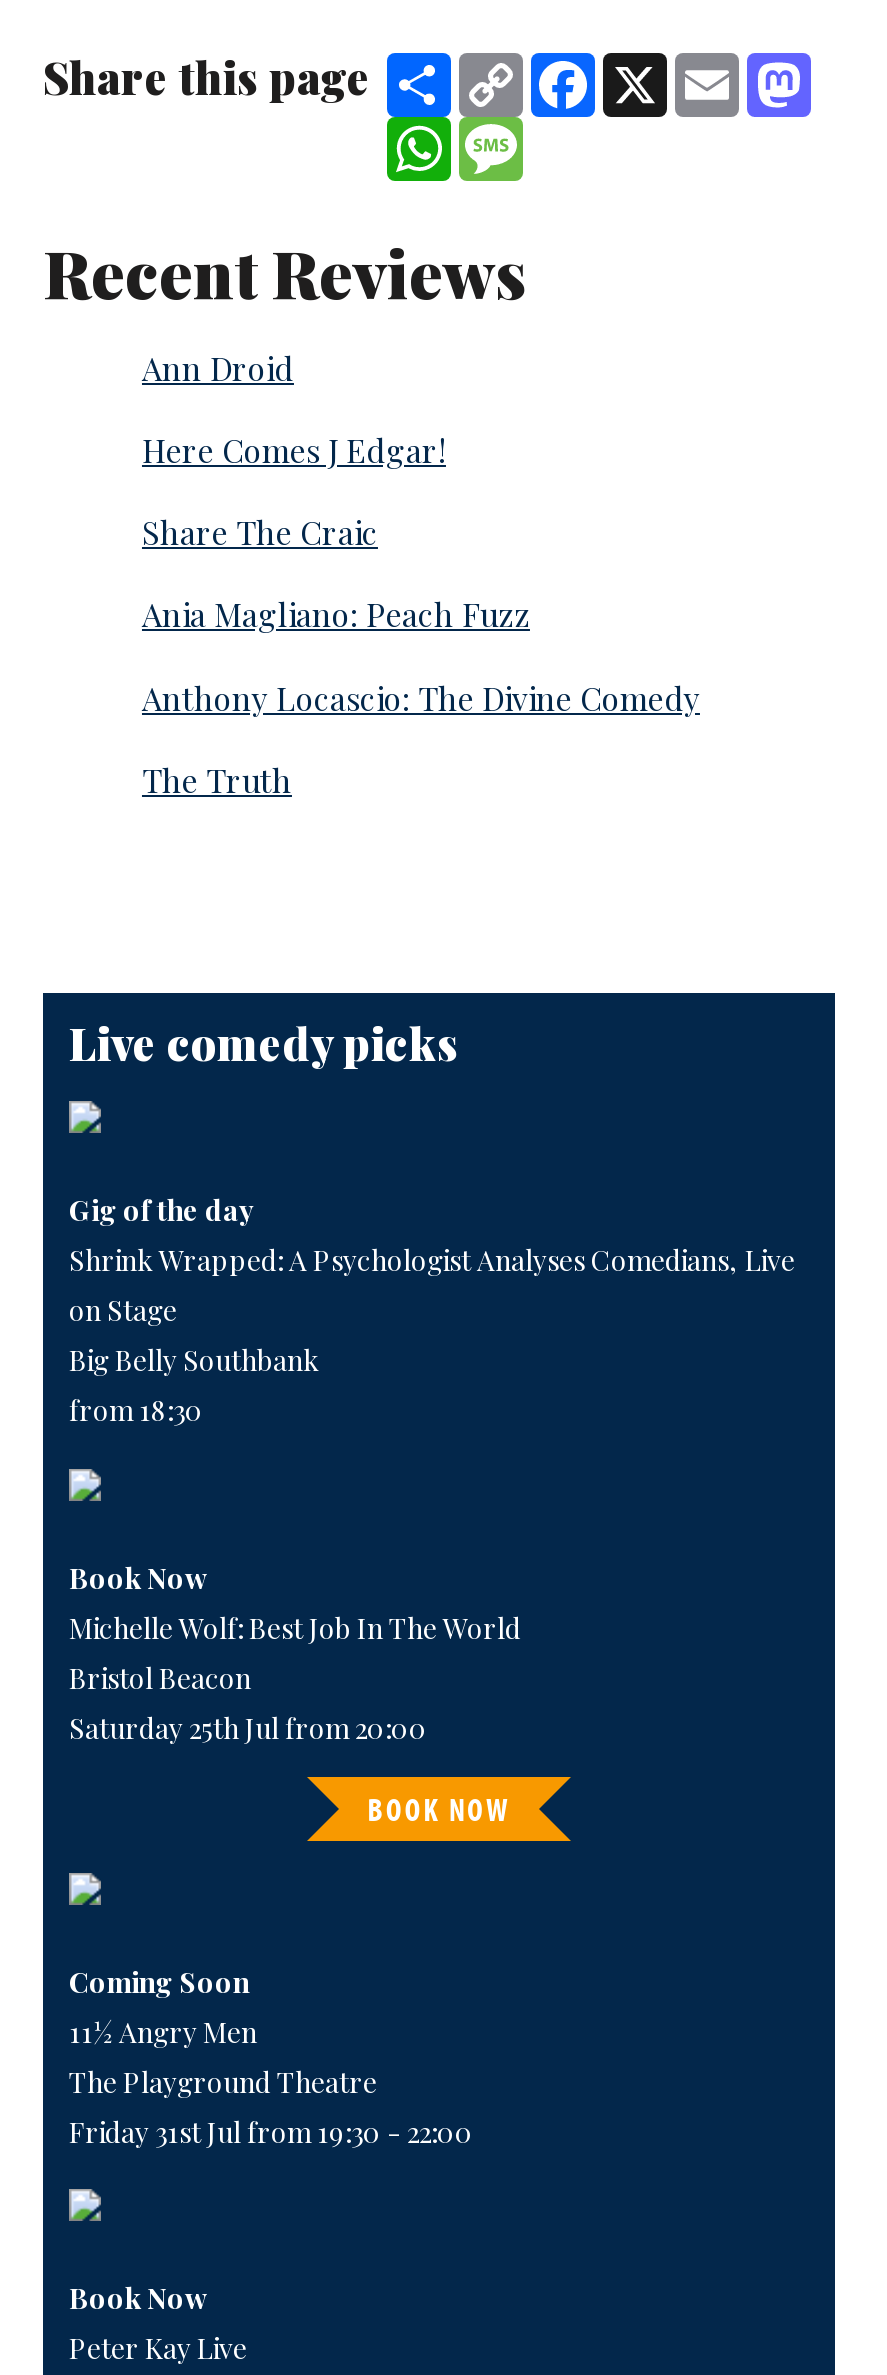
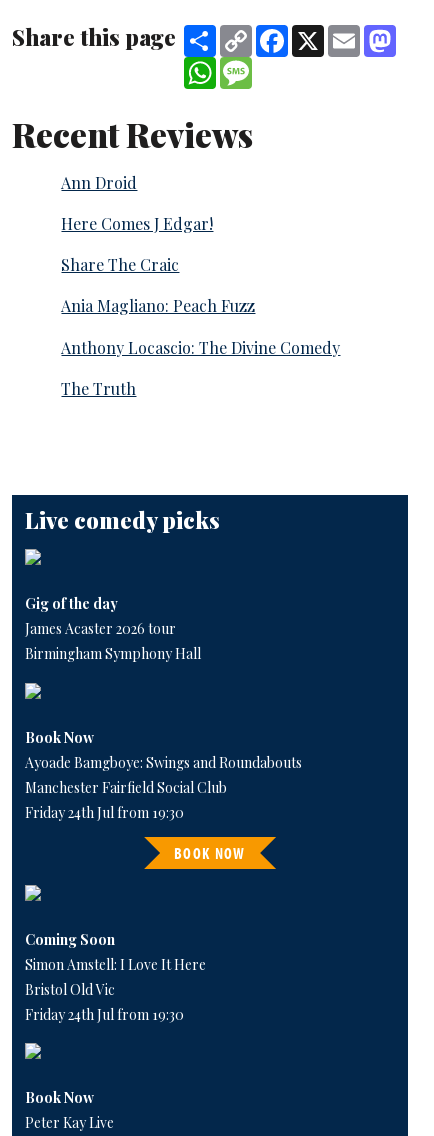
- Shrink Wrapped: A Psychologist Analyses Comedians, Live
- on Stage
- Big Belly Southbank
- from 18:30
+ James Acaster 2026 tour
+ Birmingham Symphony Hall

- Michelle Wolf: Best Job In The World
- Bristol Beacon
- Saturday 25th Jul from 20:00
+ Ayoade Bamgboye: Swings and Roundabouts
+ Manchester Fairfield Social Club
+ Friday 24th Jul from 19:30

- 11½ Angry Men
- The Playground Theatre
- Friday 31st Jul from 19:30 - 22:00
+ Simon Amstell: I Love It Here
+ Bristol Old Vic
+ Friday 24th Jul from 19:30
